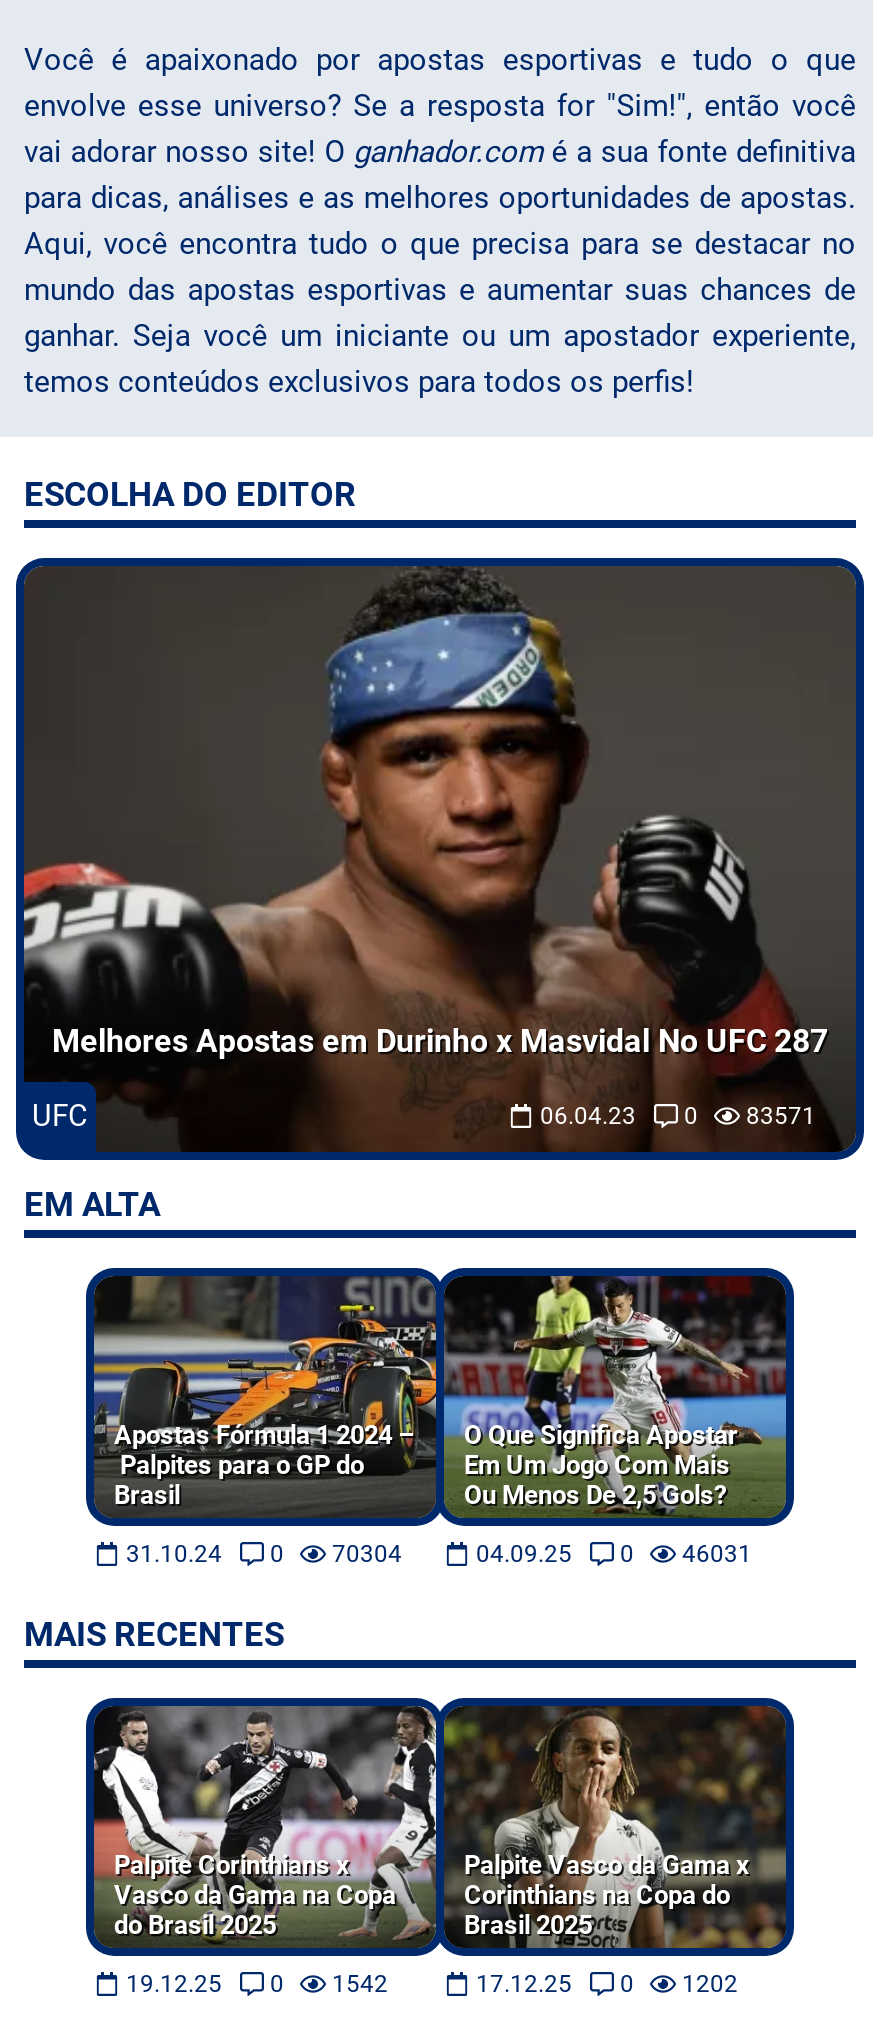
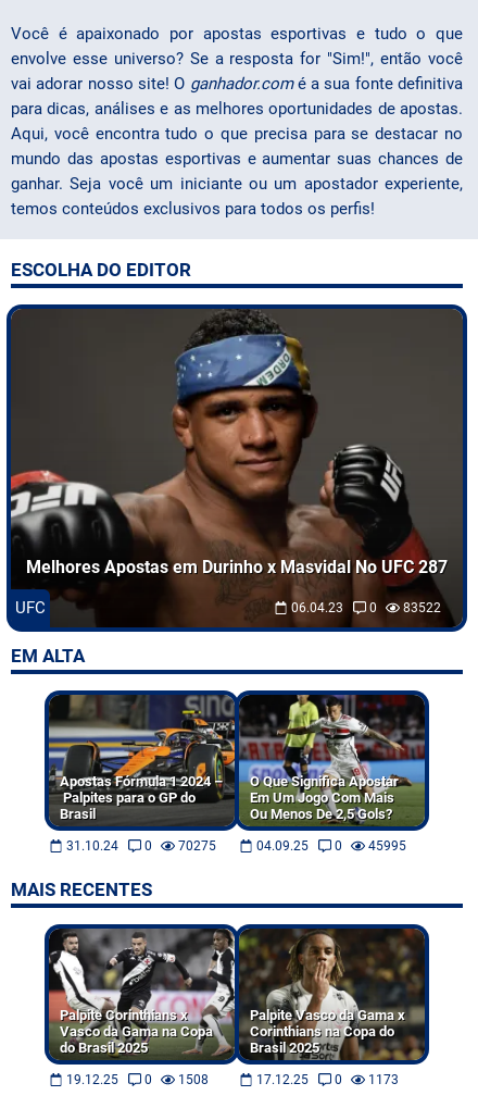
- 06.04.23 0 83571
+ 06.04.23 0 83522

- 31.10.24 0 70304
+ 31.10.24 0 70275

- 04.09.25 0 46031
+ 04.09.25 0 45995

- 19.12.25 0 1542
+ 19.12.25 0 1508

- 17.12.25 0 1202
+ 17.12.25 0 1173
